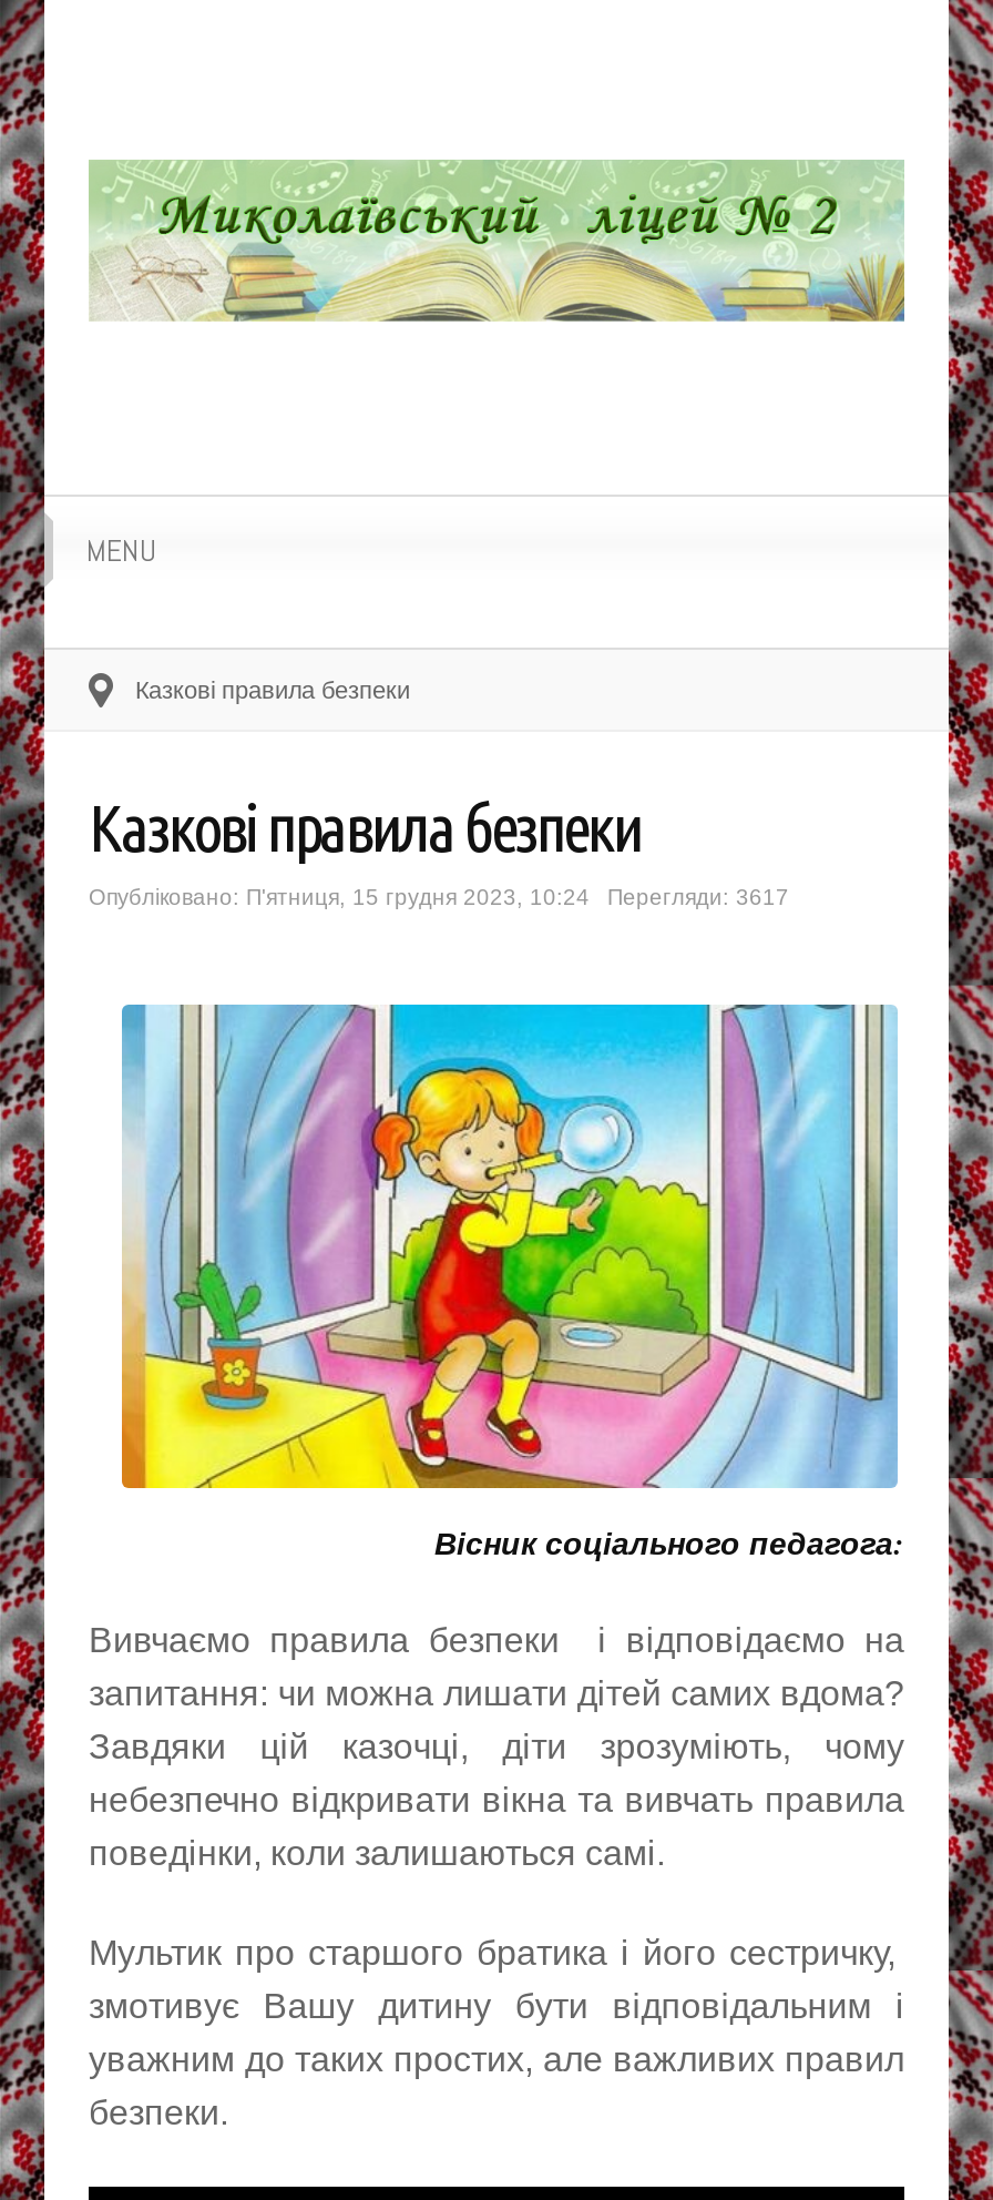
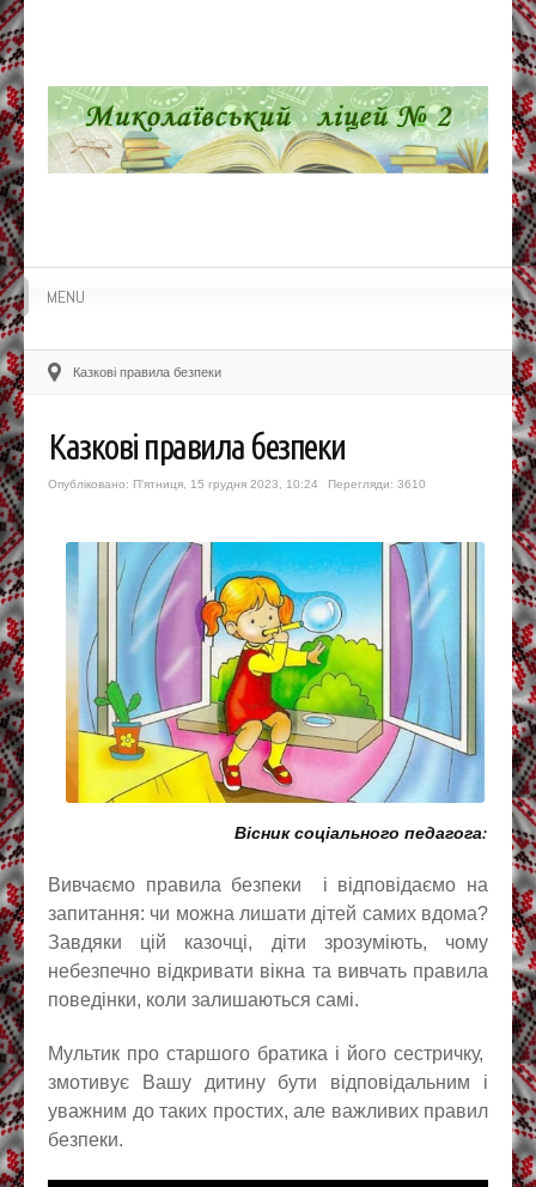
- Опубліковано: П'ятниця, 15 грудня 2023, 10:24 Перегляди: 3617
+ Опубліковано: П'ятниця, 15 грудня 2023, 10:24 Перегляди: 3610
